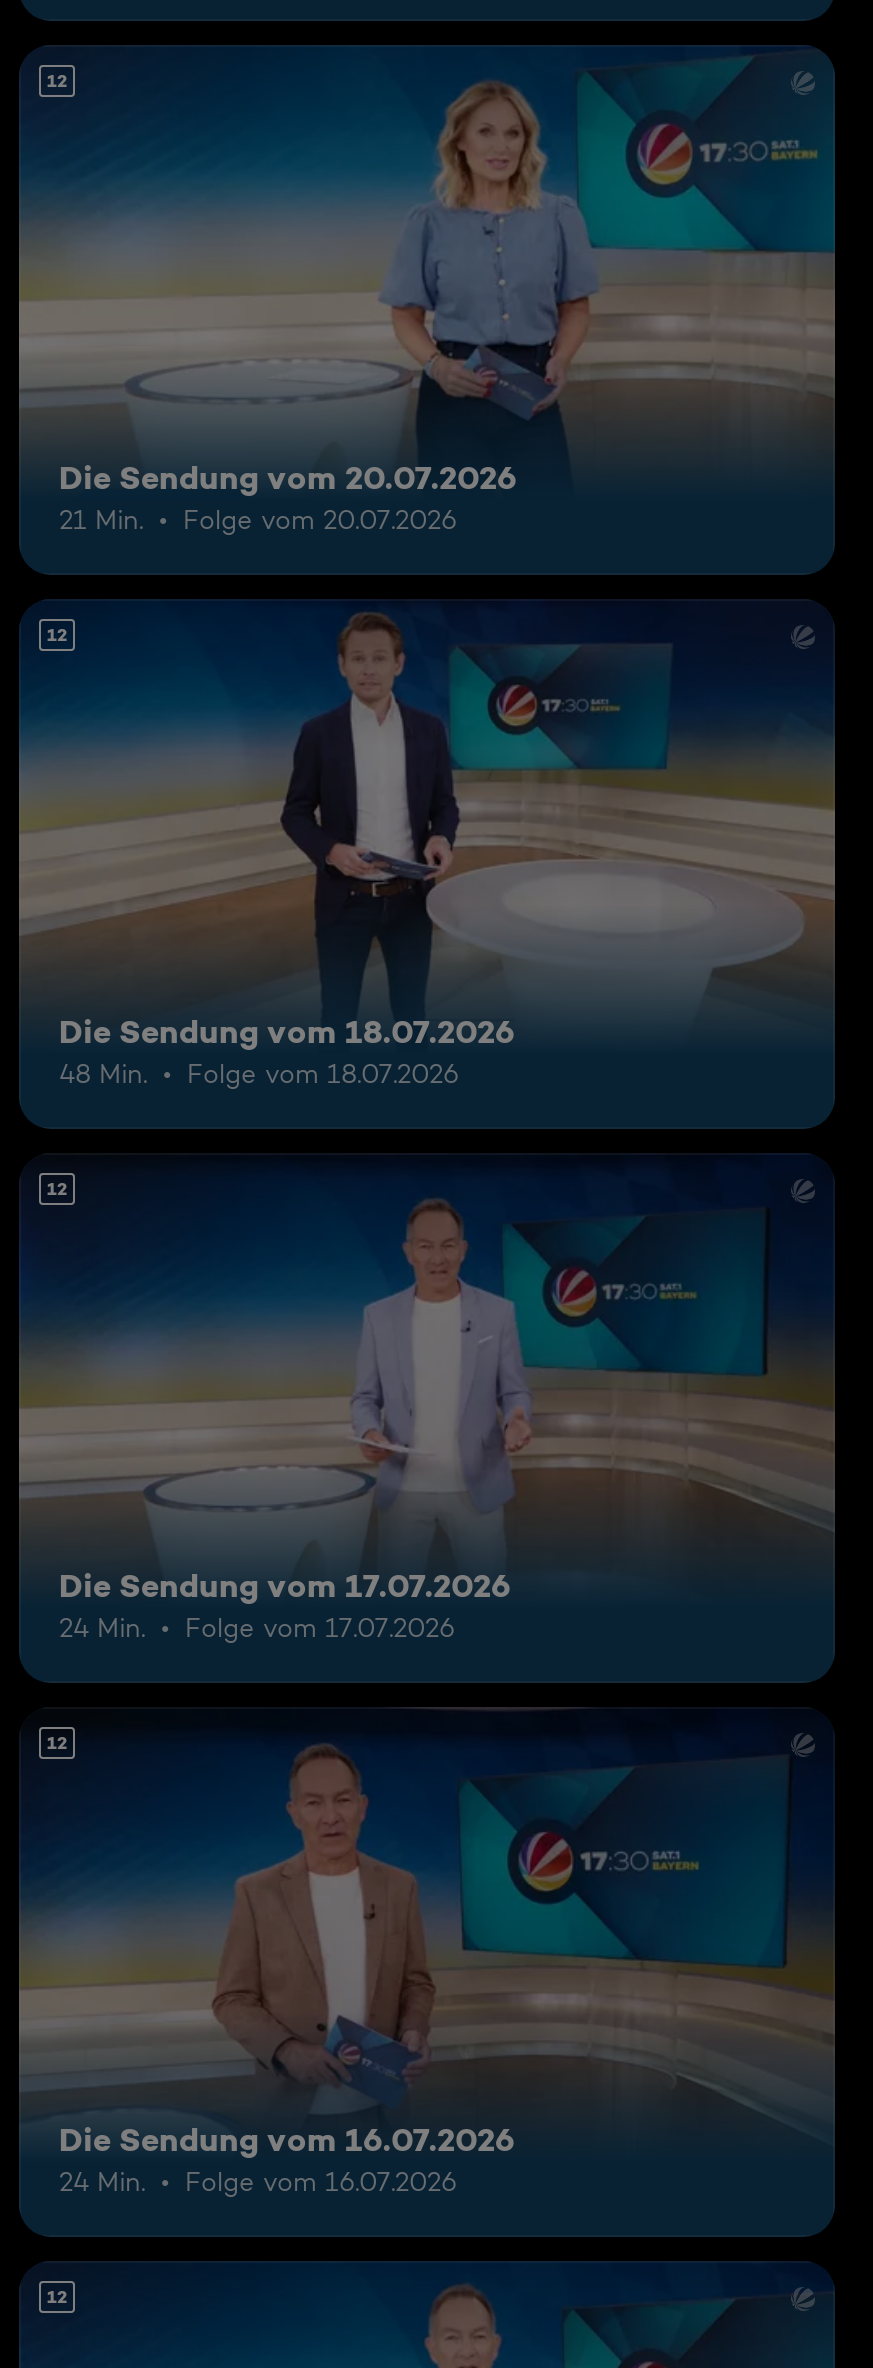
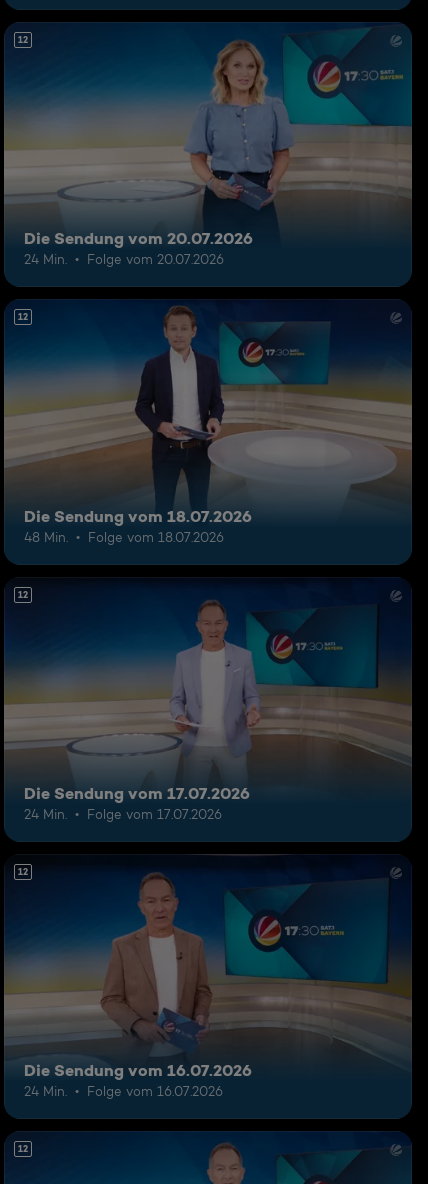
- 21 Min. Folge vom 20.07.2026
+ 24 Min. Folge vom 20.07.2026
